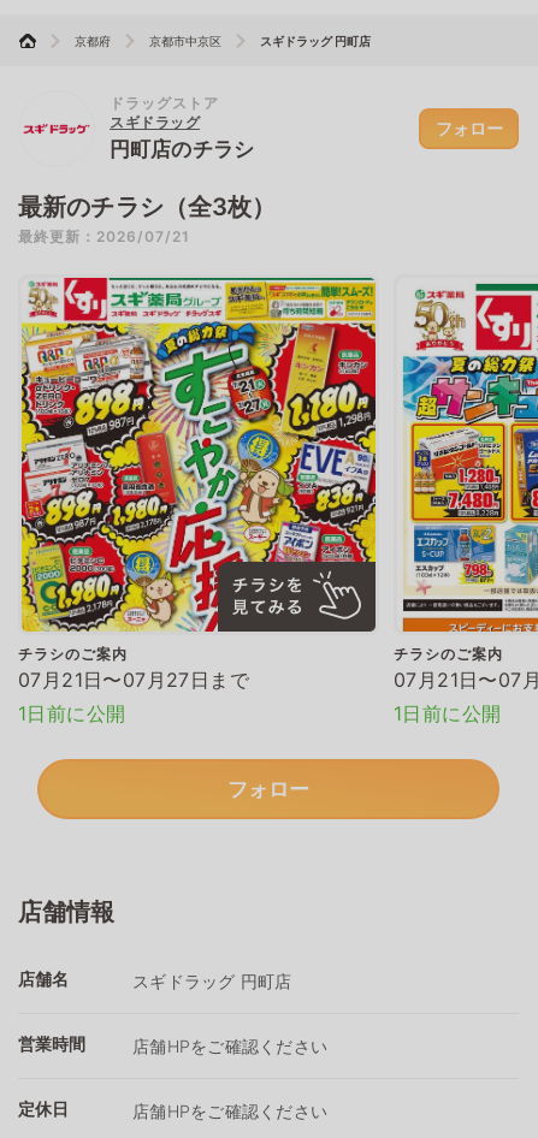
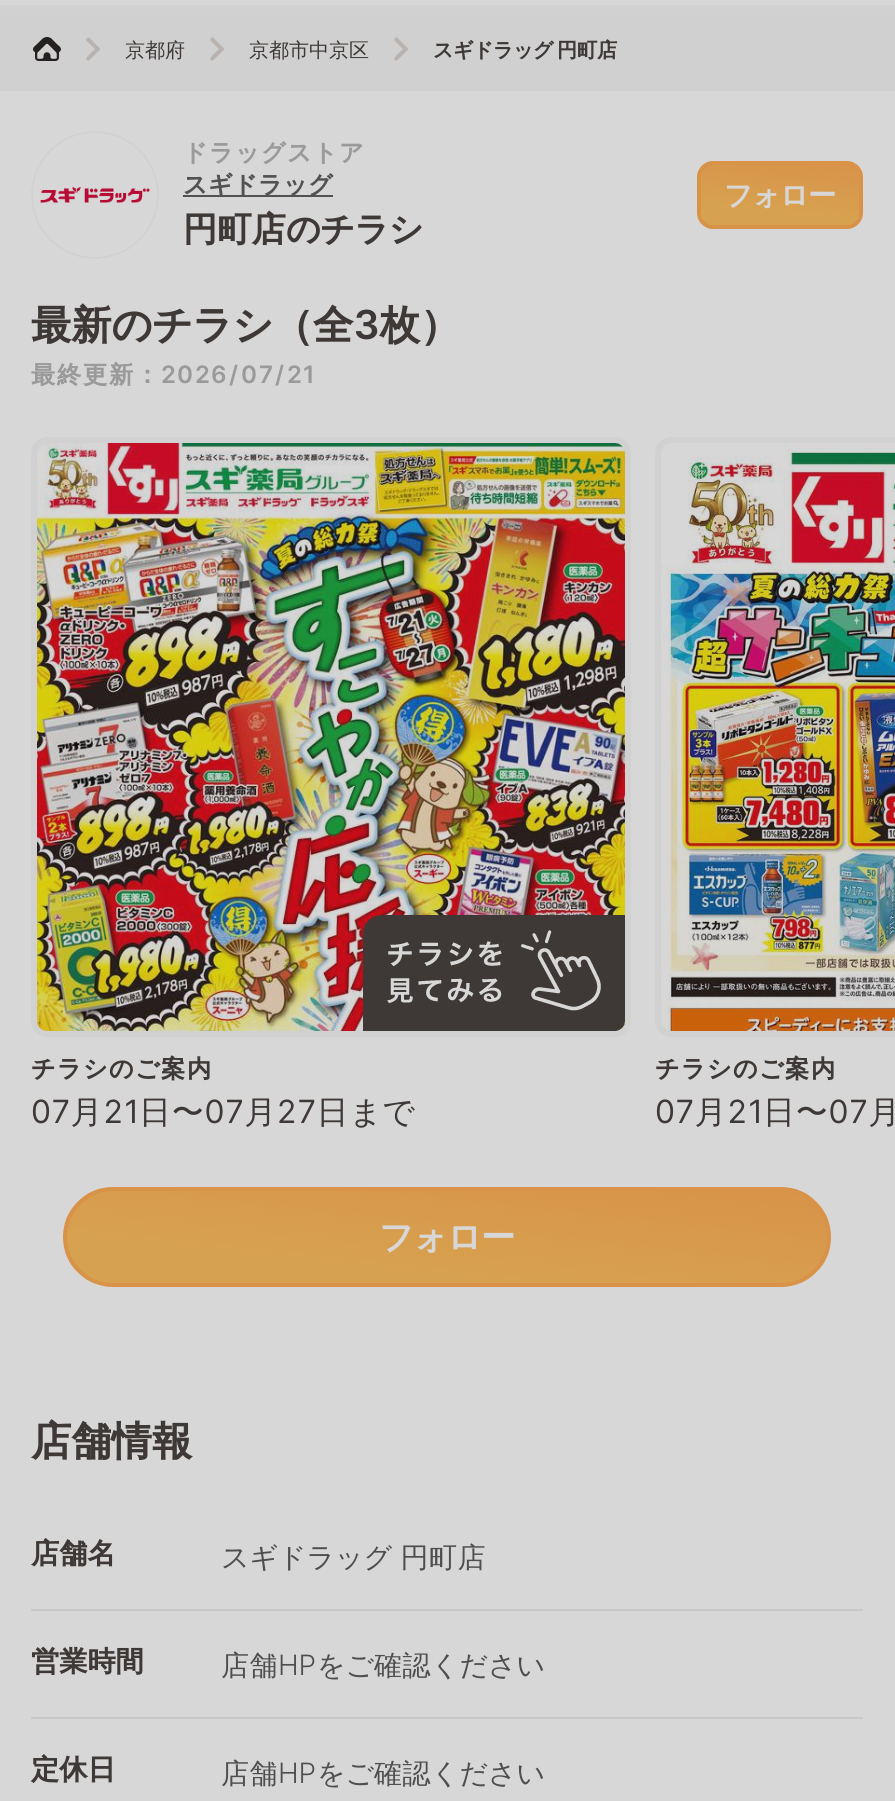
- 1日前に公開

- 1日前に公開
